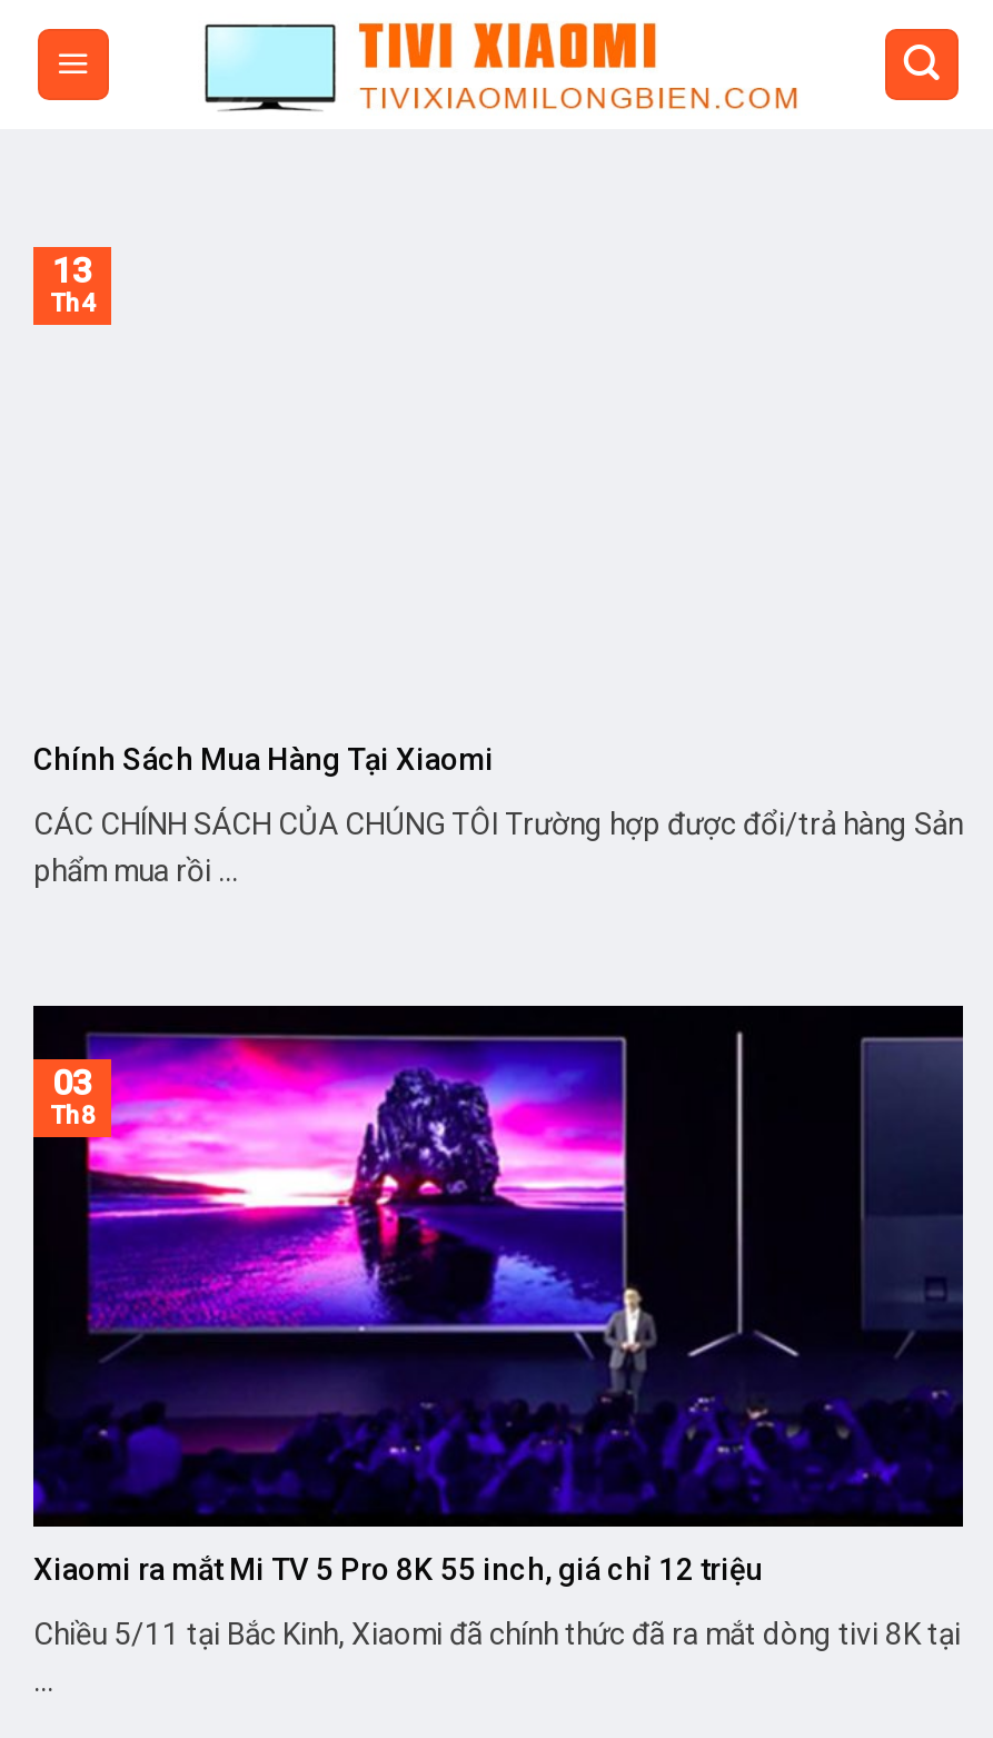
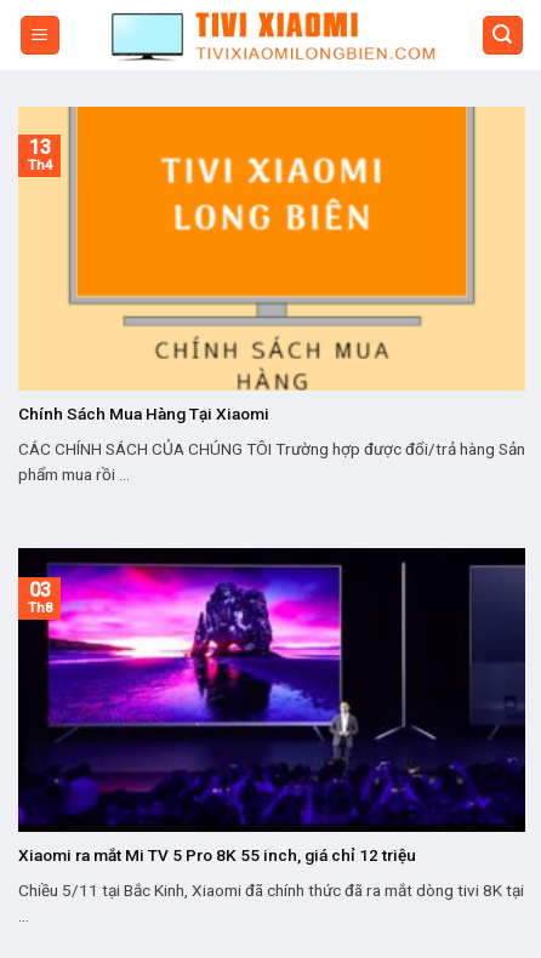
+ [image]
